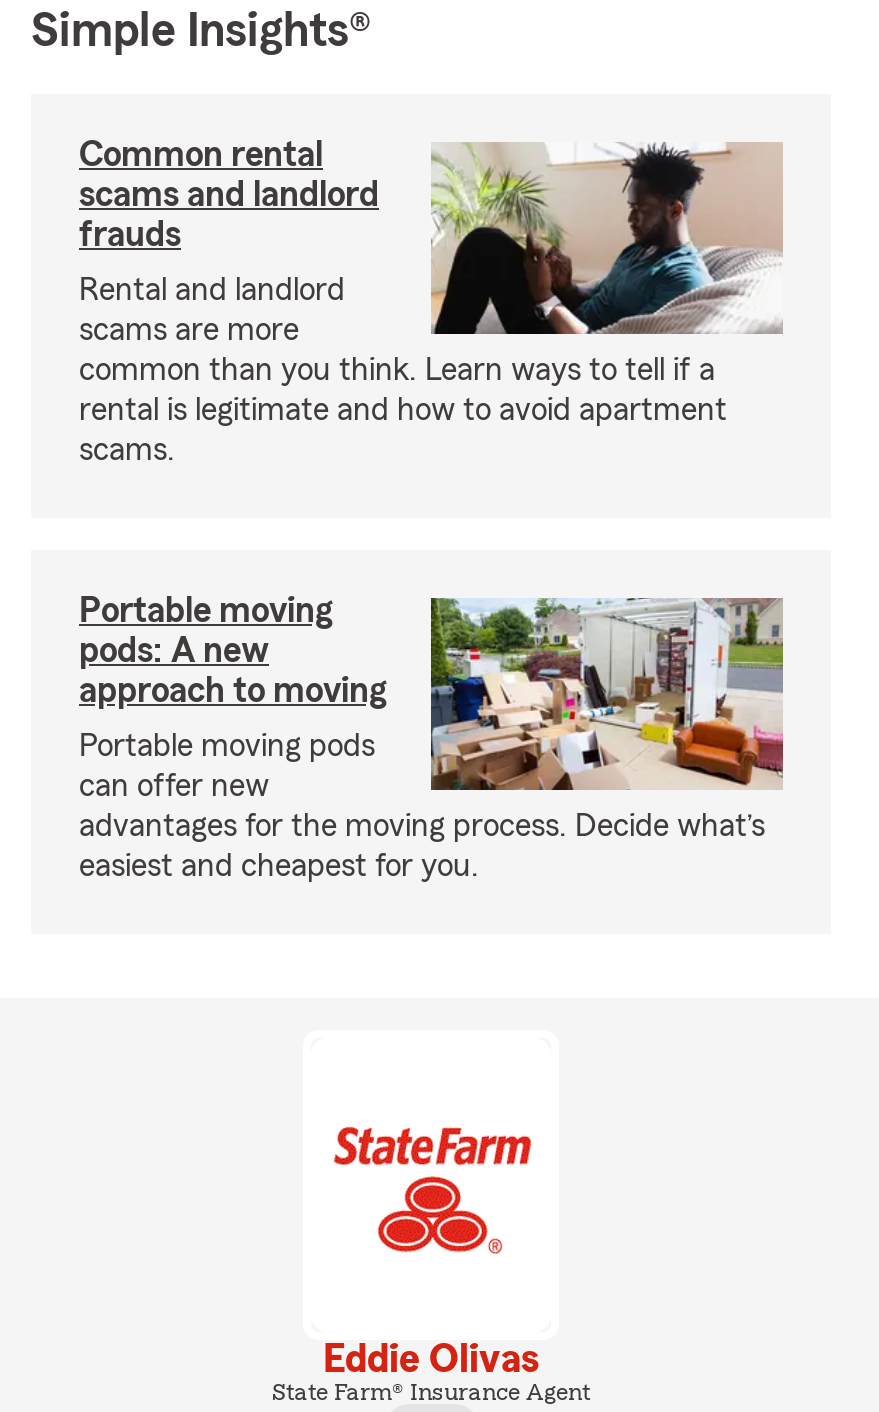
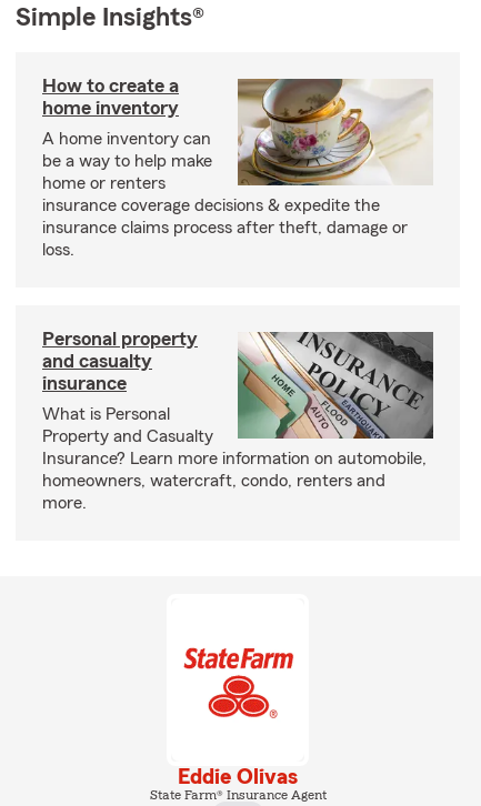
- Common rental
- scams and landlord
- frauds
+ How to create a
+ home inventory

- [image]
- Rental and landlord
- scams are more
- common than you think. Learn ways to tell if a
- rental is legitimate and how to avoid apartment
- scams.
+ [image]
+ A home inventory can
+ be a way to help make
+ home or renters
+ insurance coverage decisions & expedite the
+ insurance claims process after theft, damage or
+ loss.

- Portable moving
- pods: A new
- approach to moving
+ Personal property
+ and casualty
+ insurance

- [image]
- Portable moving pods
- can offer new
- advantages for the moving process. Decide what’s
- easiest and cheapest for you.
+ [image]
+ What is Personal
+ Property and Casualty
+ Insurance? Learn more information on automobile,
+ homeowners, watercraft, condo, renters and
+ more.
